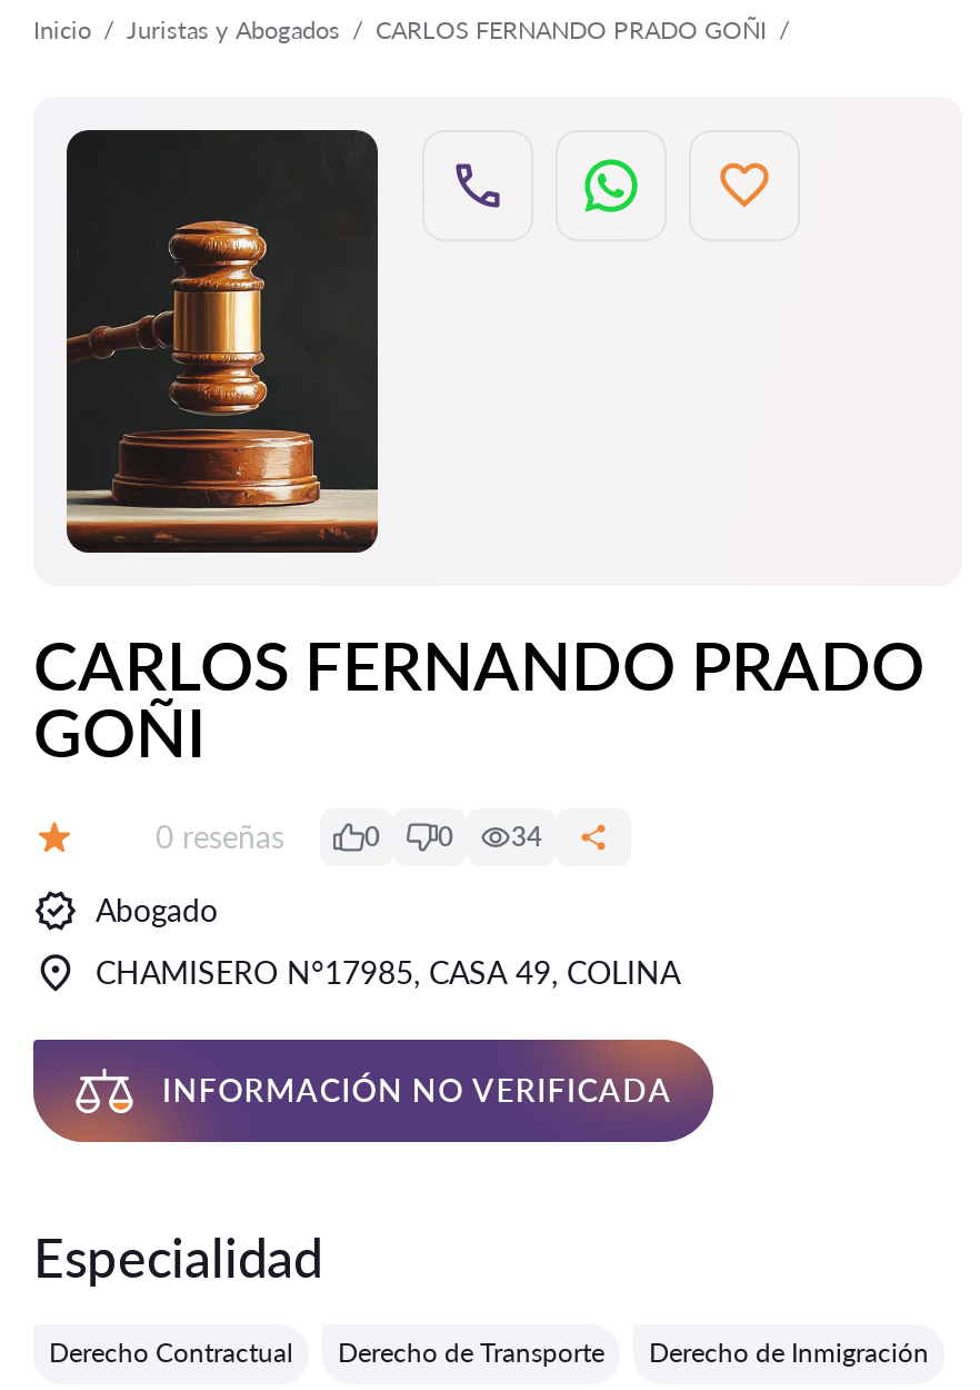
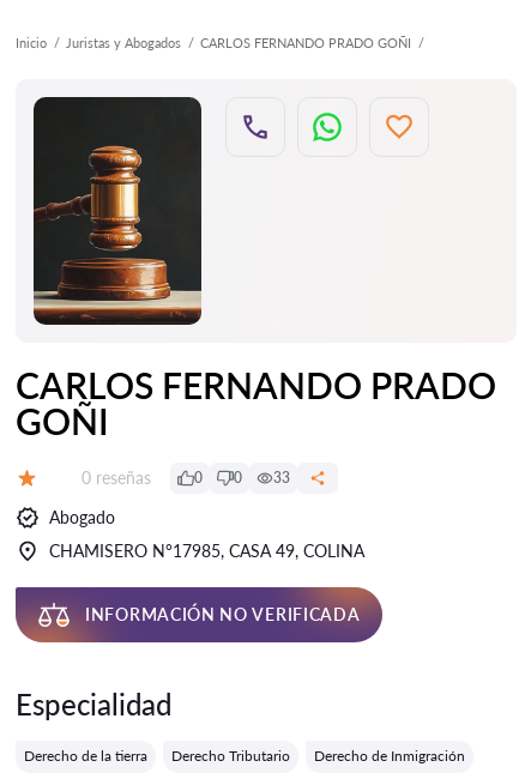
- 34
+ 33

- Derecho Contractual
- Derecho de Transporte
+ Derecho de la tierra
+ Derecho Tributario
